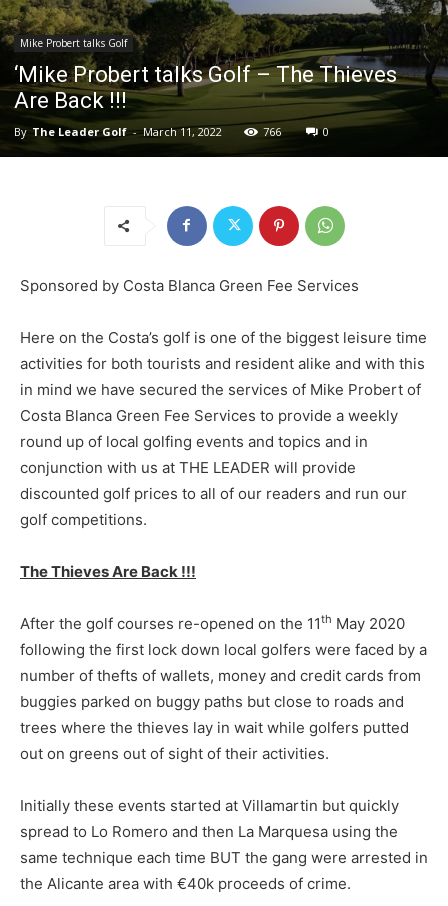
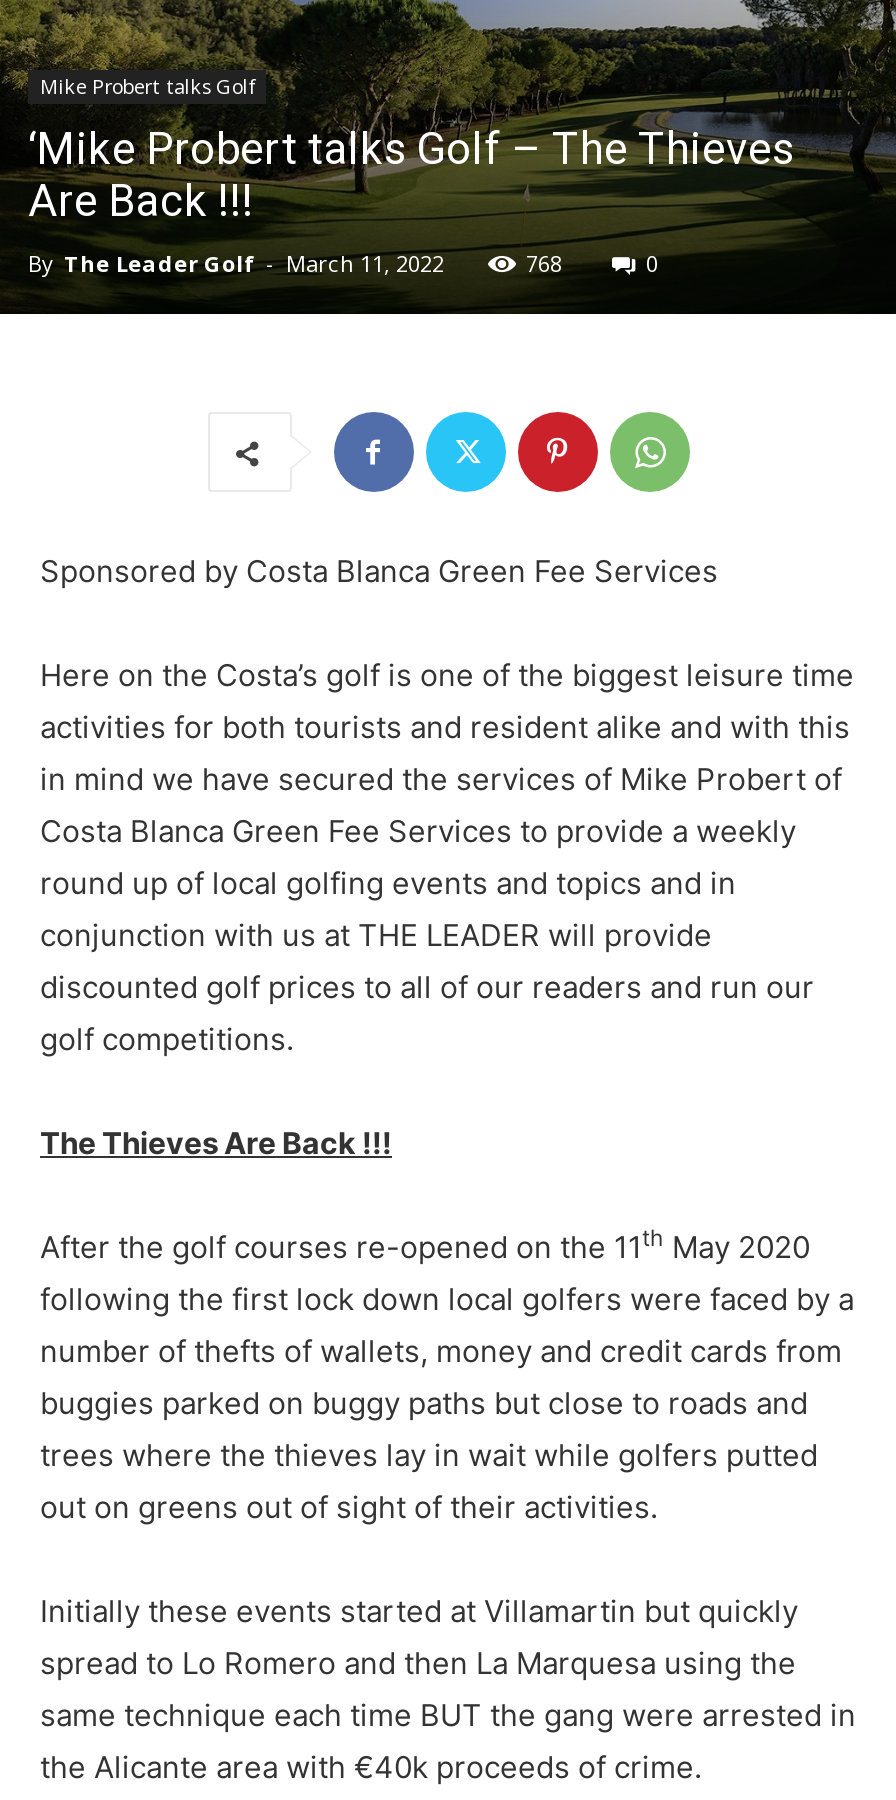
- 766
+ 768
